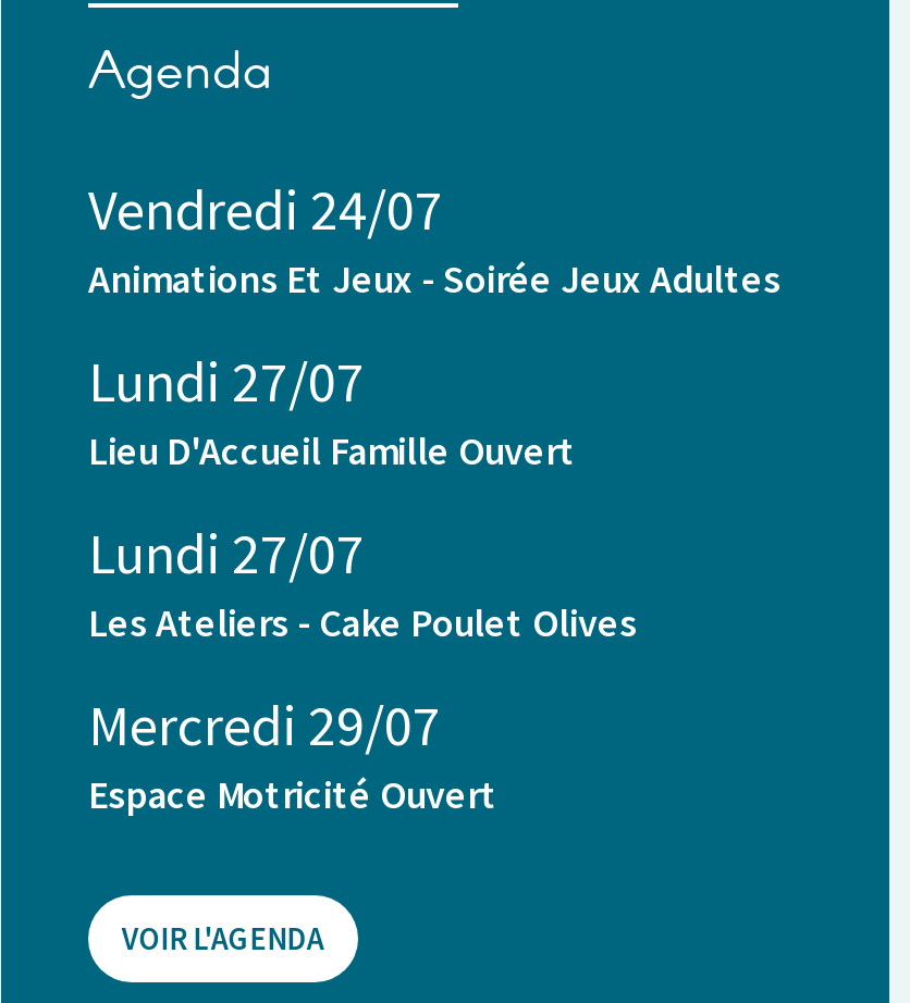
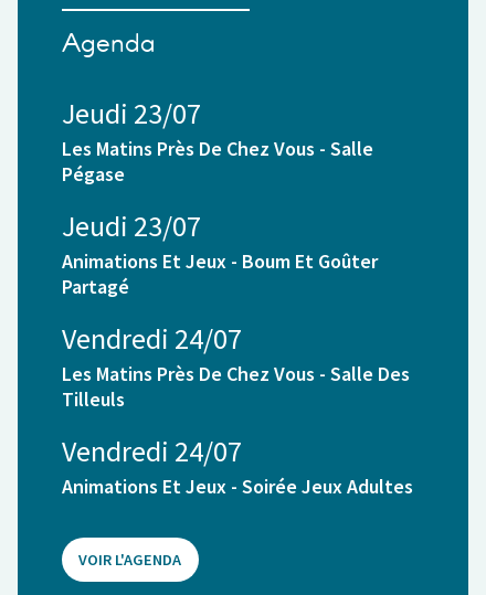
+ Jeudi 23/07
+ Les Matins Près De Chez Vous - Salle
+ Pégase
+ Jeudi 23/07
+ Animations Et Jeux - Boum Et Goûter
+ Partagé
+ Vendredi 24/07
+ Les Matins Près De Chez Vous - Salle Des
+ Tilleuls

moved down: Vendredi 24/07 | Animations Et Jeux - Soirée Jeux Adultes

- Lundi 27/07
- Lieu D'Accueil Famille Ouvert
- Lundi 27/07
- Les Ateliers - Cake Poulet Olives
- Mercredi 29/07
- Espace Motricité Ouvert
